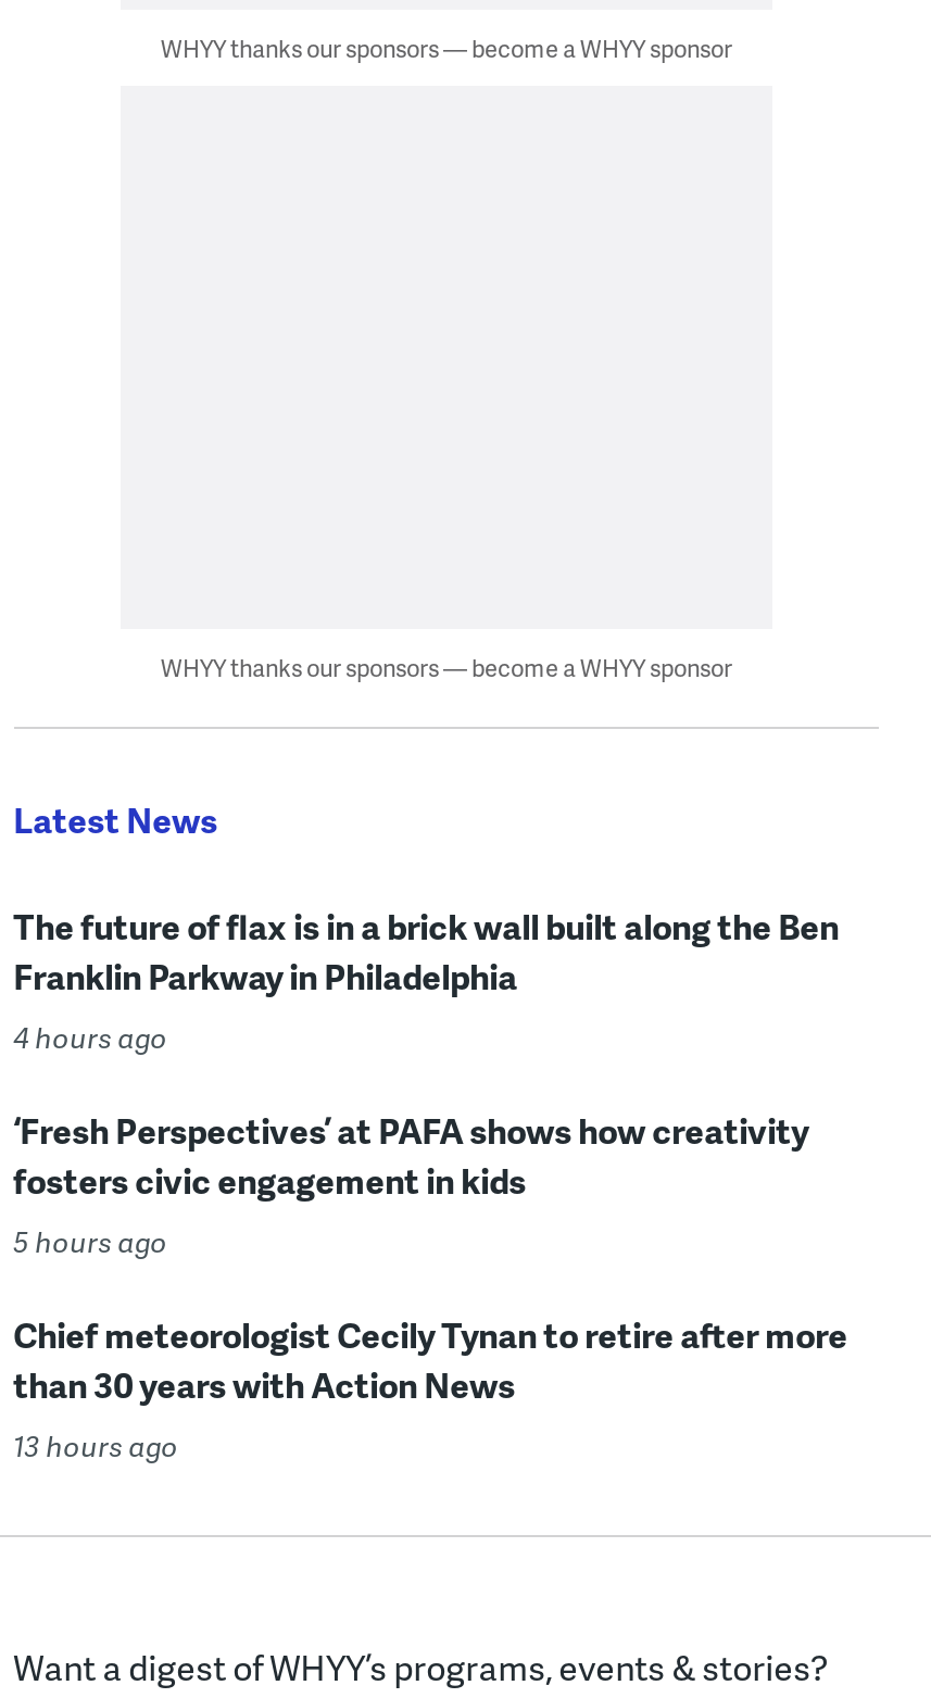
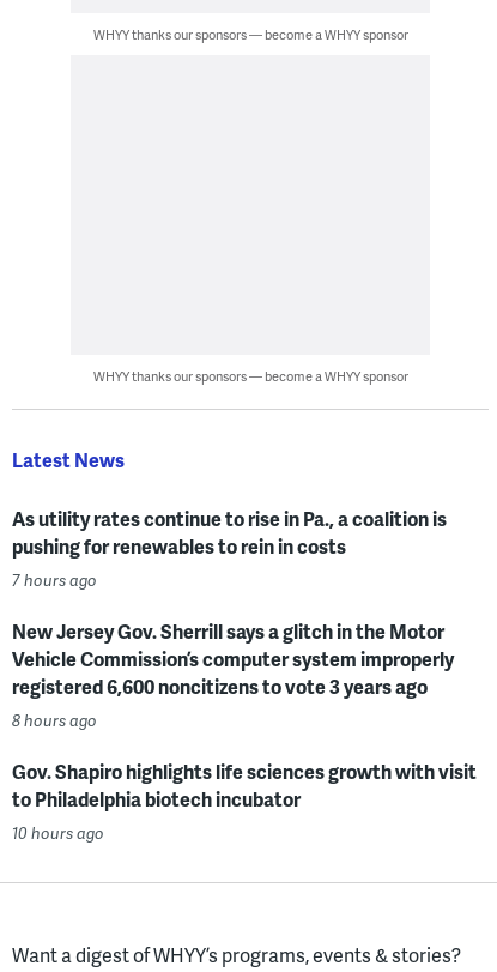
- The future of flax is in a brick wall built along the Ben
- Franklin Parkway in Philadelphia
- 4 hours ago
+ As utility rates continue to rise in Pa., a coalition is
+ pushing for renewables to rein in costs
+ 7 hours ago

- ‘Fresh Perspectives’ at PAFA shows how creativity
- fosters civic engagement in kids
- 5 hours ago
+ New Jersey Gov. Sherrill says a glitch in the Motor
+ Vehicle Commission’s computer system improperly
+ registered 6,600 noncitizens to vote 3 years ago
+ 8 hours ago

- Chief meteorologist Cecily Tynan to retire after more
- than 30 years with Action News
- 13 hours ago
+ Gov. Shapiro highlights life sciences growth with visit
+ to Philadelphia biotech incubator
+ 10 hours ago
